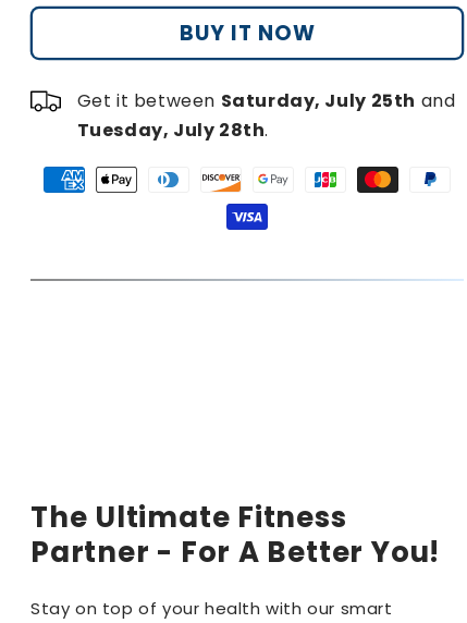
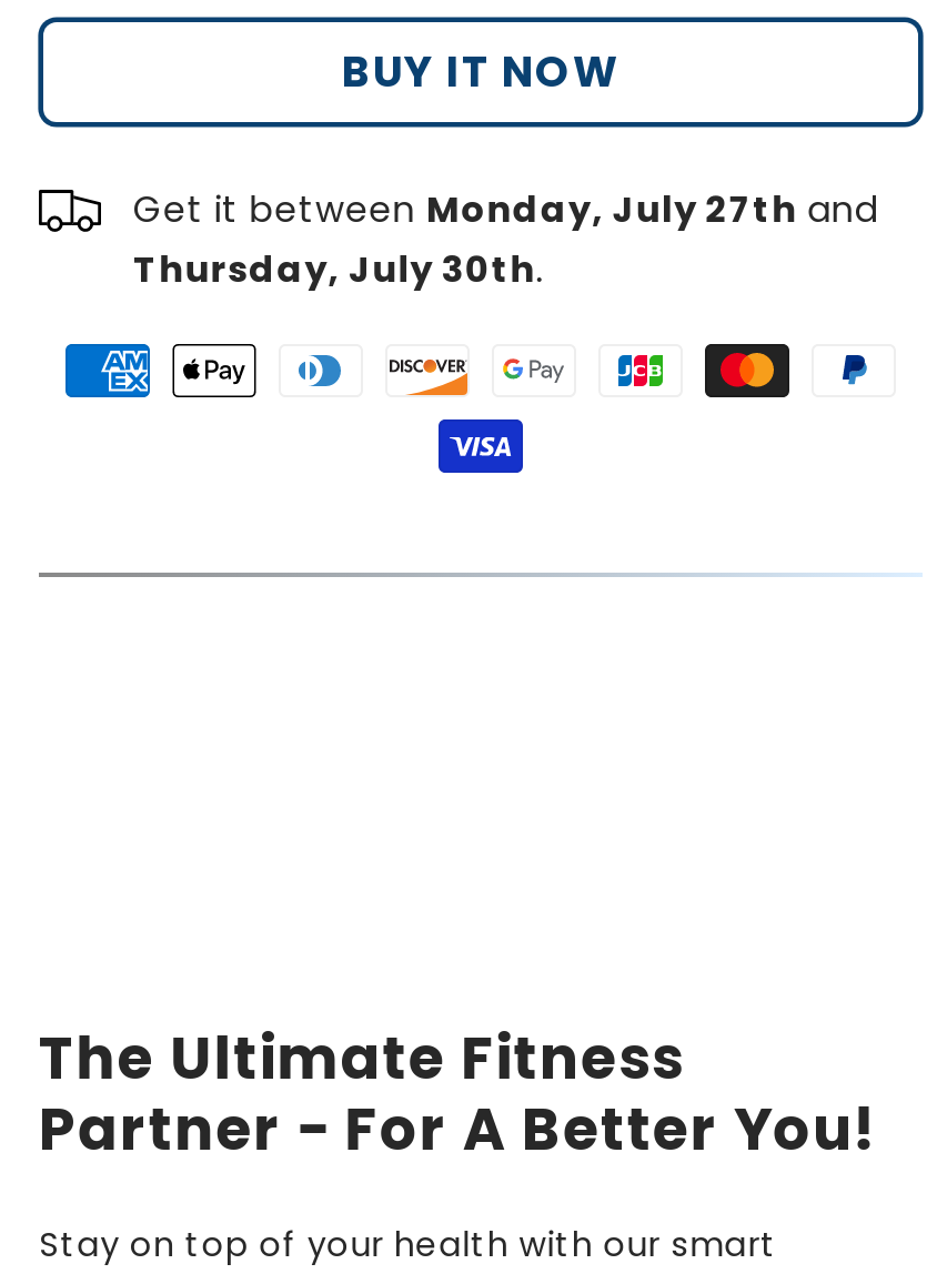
- Get it between Saturday, July 25th and
+ Get it between Monday, July 27th and

- Tuesday, July 28th.
+ Thursday, July 30th.
